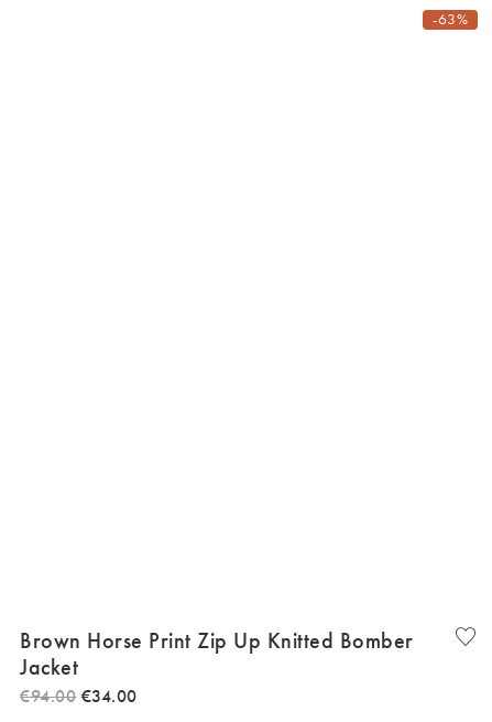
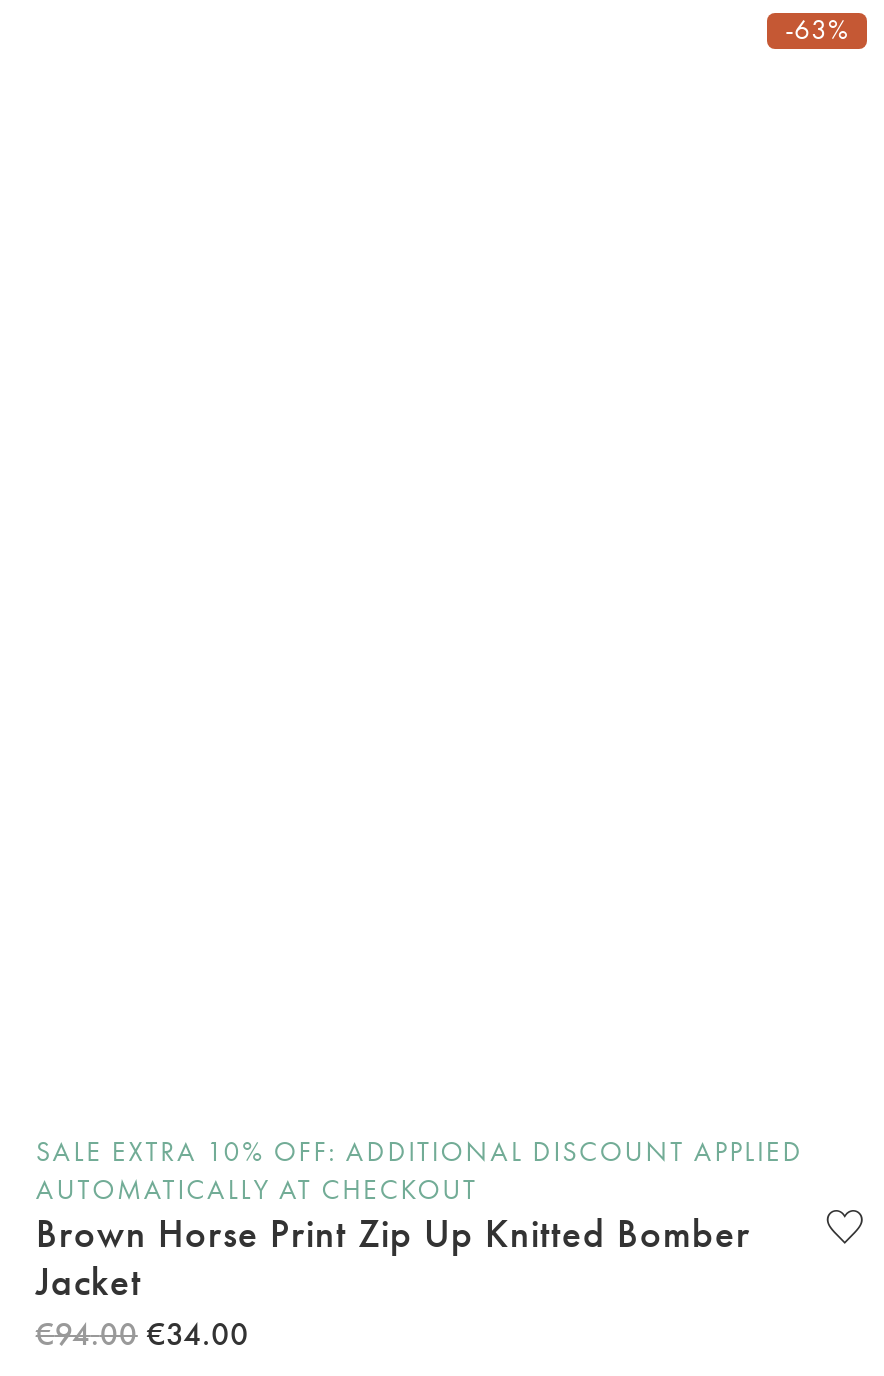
+ SALE EXTRA 10% OFF: ADDITIONAL DISCOUNT APPLIED
+ AUTOMATICALLY AT CHECKOUT
